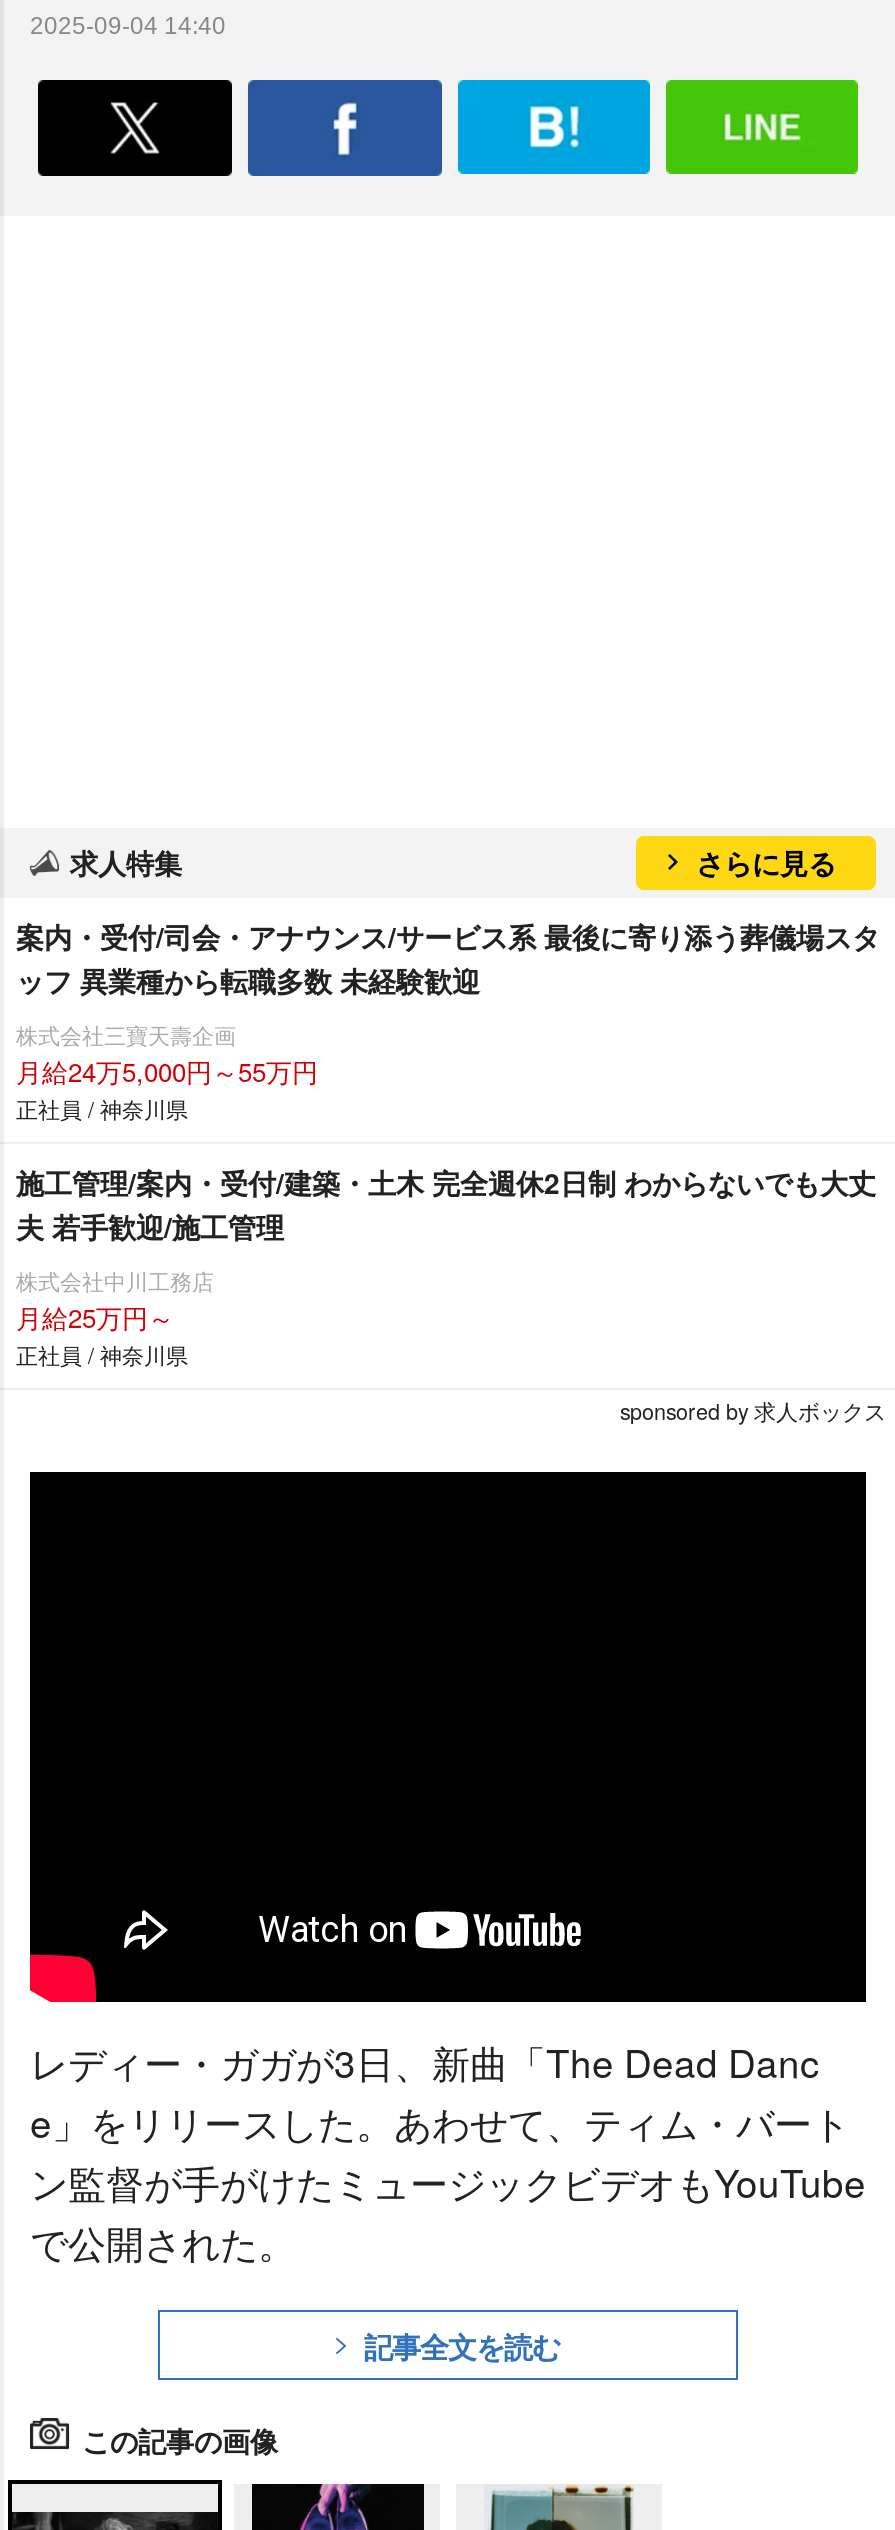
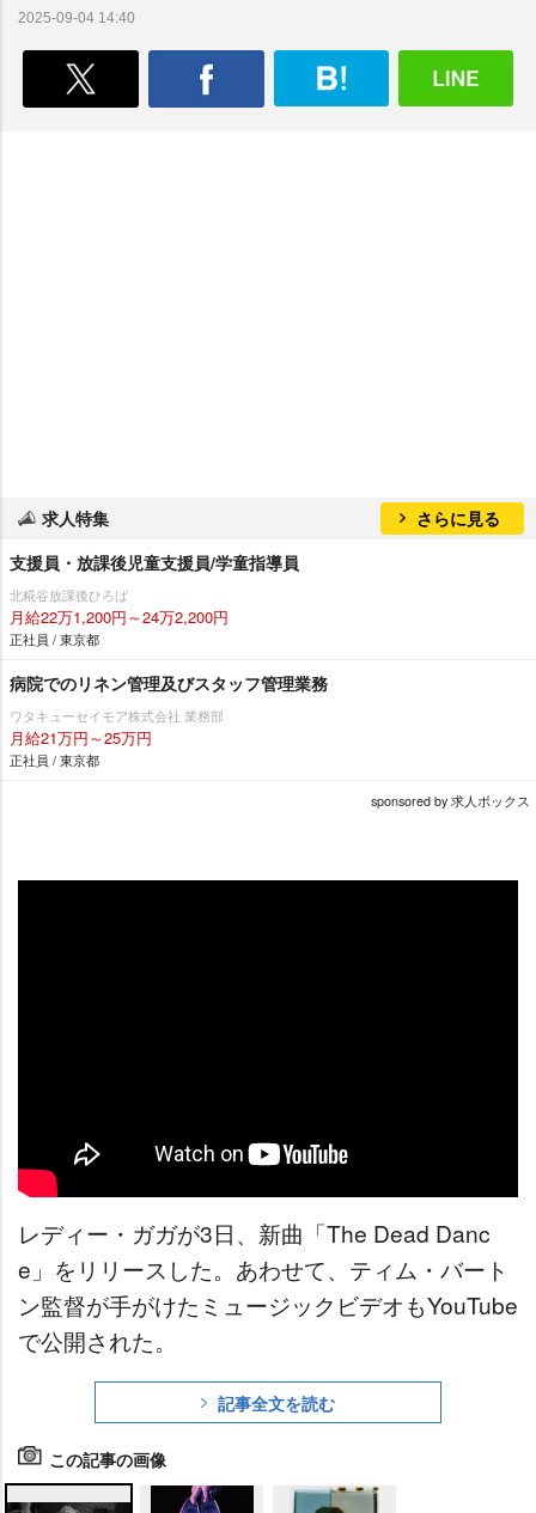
- 案内・受付/司会・アナウンス/サービス系 最後に寄り添う葬儀場スタ
- ッフ 異業種から転職多数 未経験歓迎
+ 支援員・放課後児童支援員/学童指導員

- 株式会社三寶天壽企画
- 月給24万5,000円～55万円
- 正社員 / 神奈川県
+ 北糀谷放課後ひろば
+ 月給22万1,200円～24万2,200円
+ 正社員 / 東京都

- 施工管理/案内・受付/建築・土木 完全週休2日制 わからないでも大丈
- 夫 若手歓迎/施工管理
+ 病院でのリネン管理及びスタッフ管理業務

- 株式会社中川工務店
- 月給25万円～
- 正社員 / 神奈川県
+ ワタキューセイモア株式会社 業務部
+ 月給21万円～25万円
+ 正社員 / 東京都

moved up: sponsored by 求人ボックス
